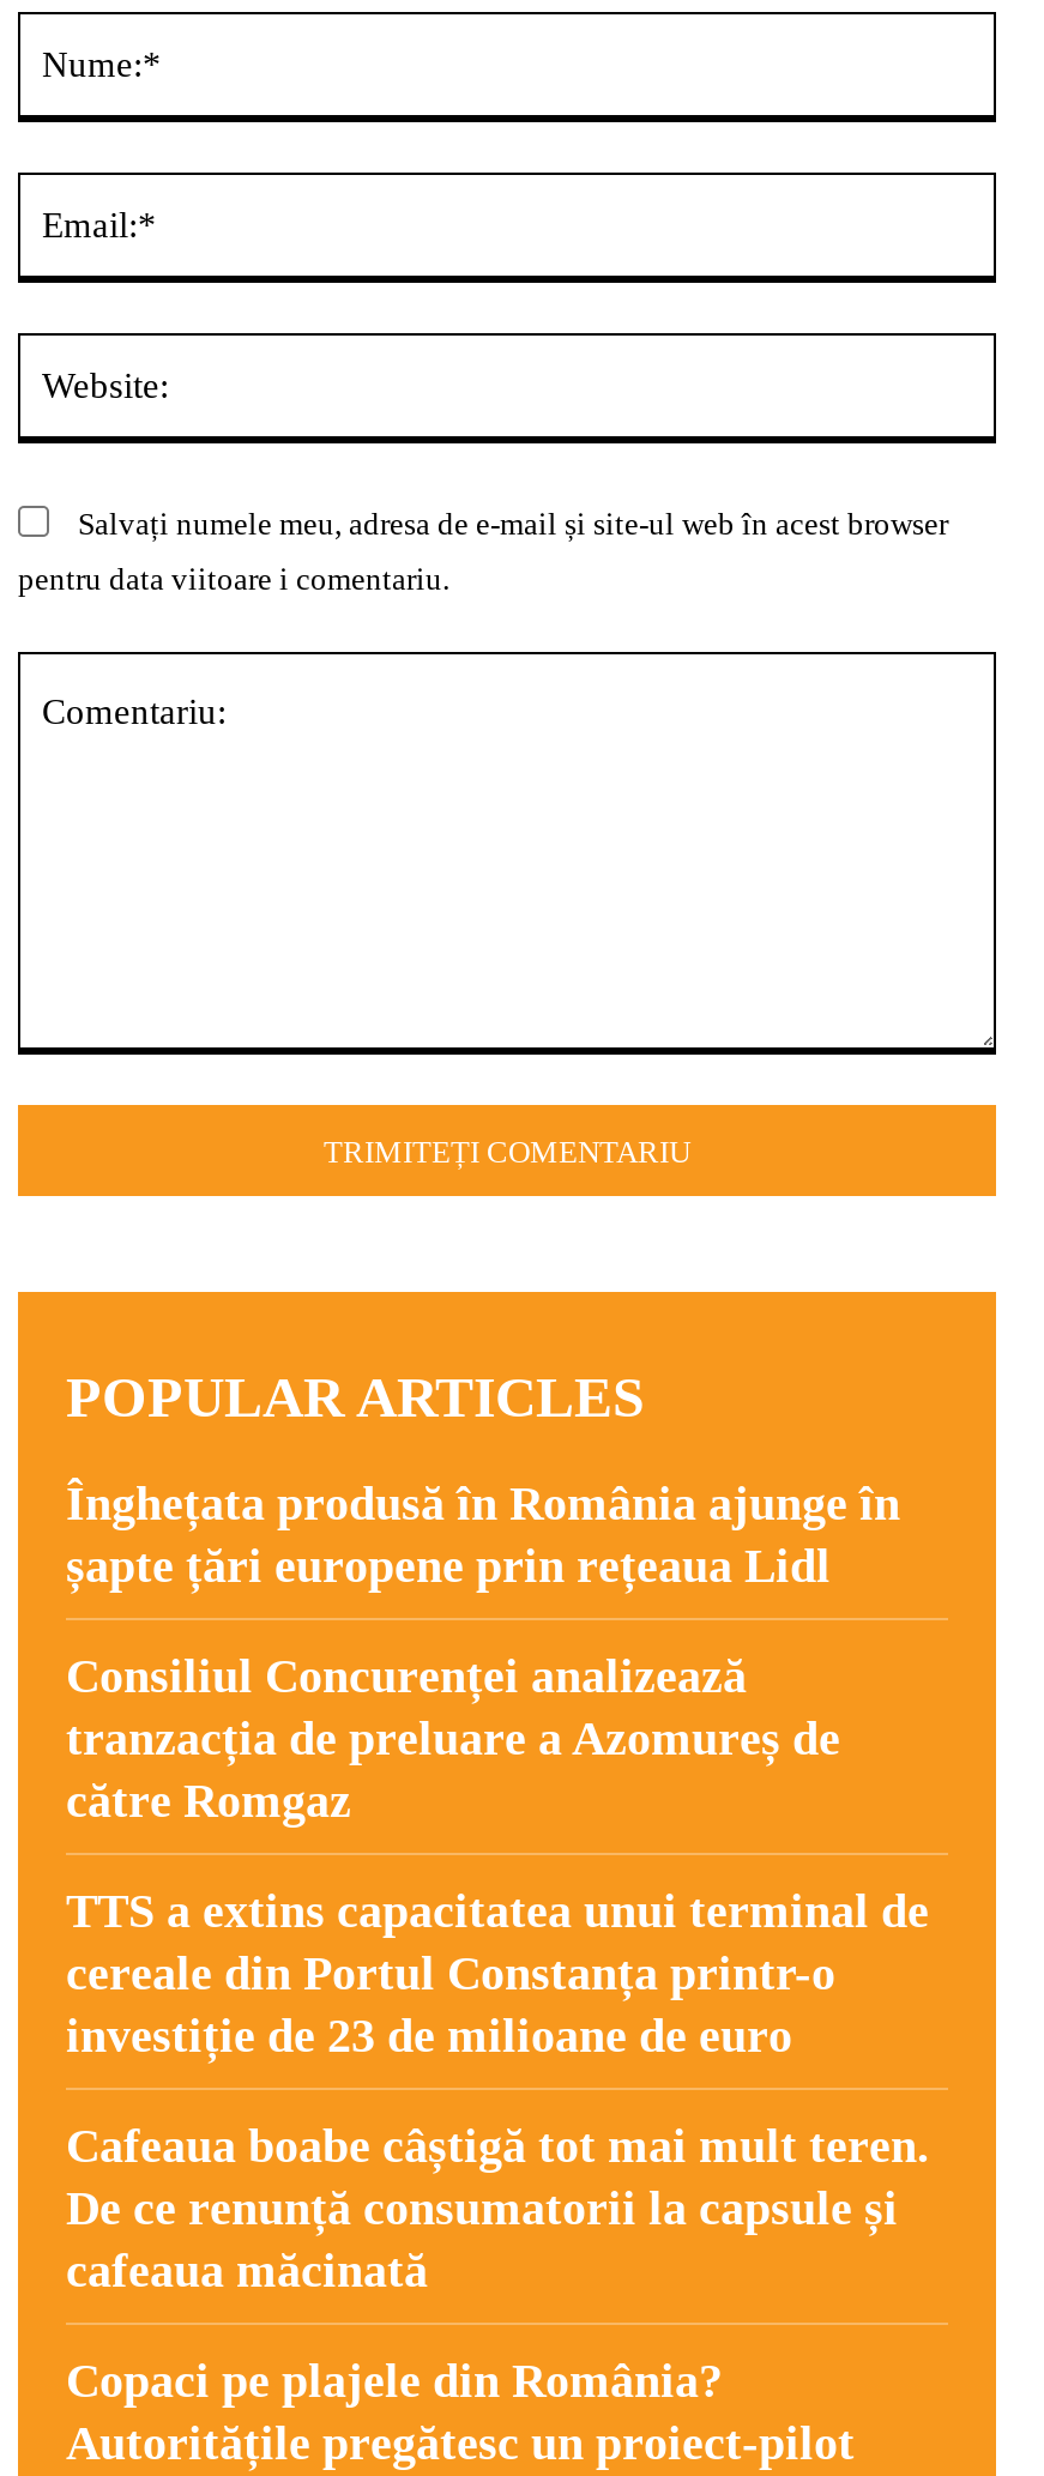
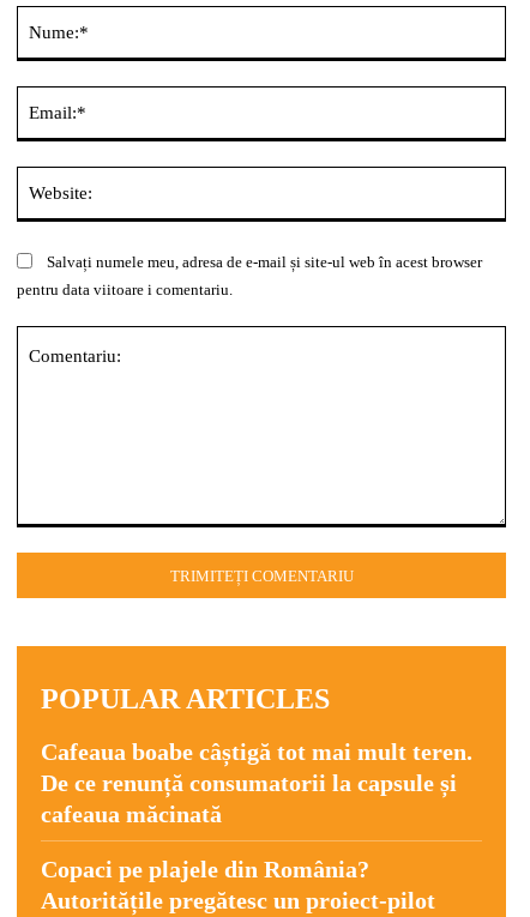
- Înghețata produsă în România ajunge în
- șapte țări europene prin rețeaua Lidl
- Consiliul Concurenței analizează
- tranzacția de preluare a Azomureș de
- către Romgaz
- TTS a extins capacitatea unui terminal de
- cereale din Portul Constanța printr-o
- investiție de 23 de milioane de euro
